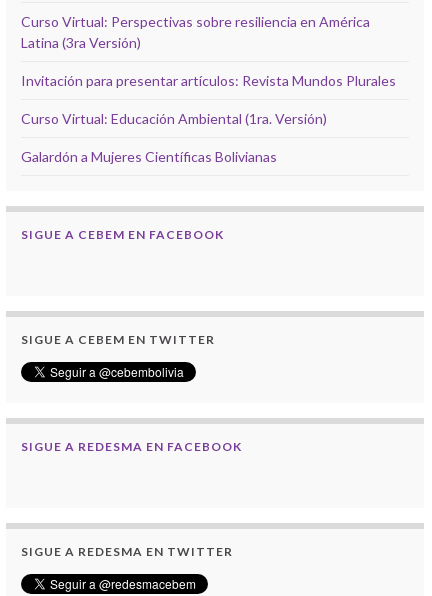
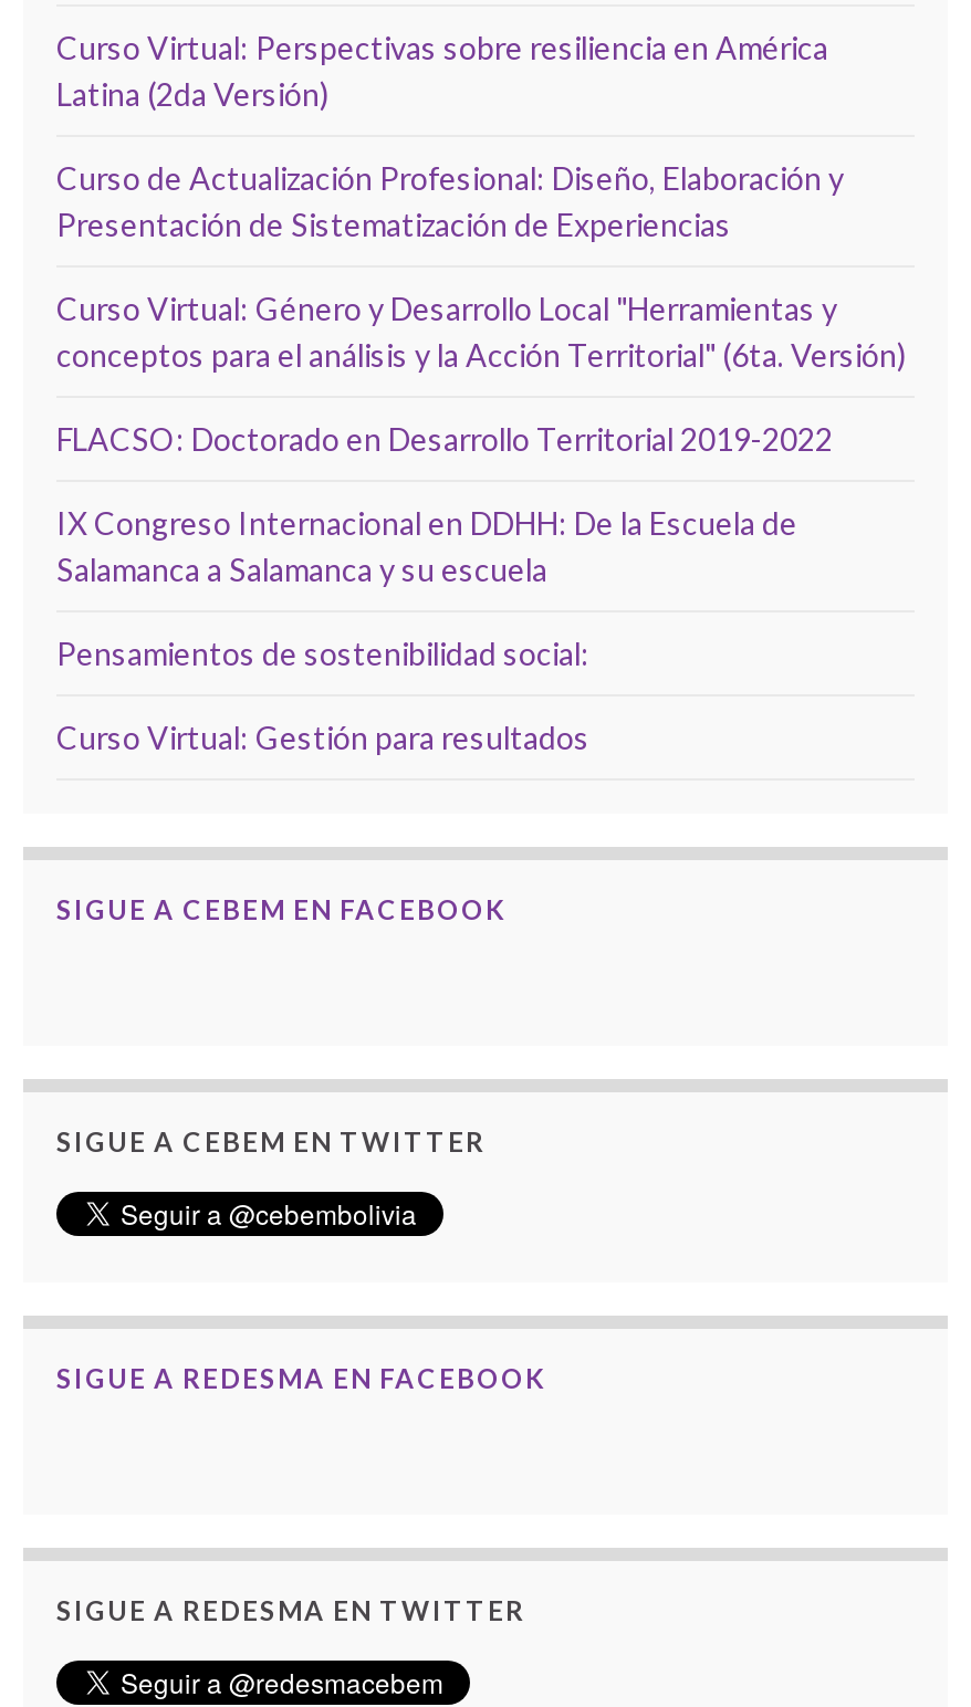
- Latina (3ra Versión)
- Invitación para presentar artículos: Revista Mundos Plurales
- Curso Virtual: Educación Ambiental (1ra. Versión)
- Galardón a Mujeres Científicas Bolivianas
+ Latina (2da Versión)
+ Curso de Actualización Profesional: Diseño, Elaboración y
+ Presentación de Sistematización de Experiencias
+ Curso Virtual: Género y Desarrollo Local "Herramientas y
+ conceptos para el análisis y la Acción Territorial" (6ta. Versión)
+ FLACSO: Doctorado en Desarrollo Territorial 2019-2022
+ IX Congreso Internacional en DDHH: De la Escuela de
+ Salamanca a Salamanca y su escuela
+ Pensamientos de sostenibilidad social:
+ Curso Virtual: Gestión para resultados
